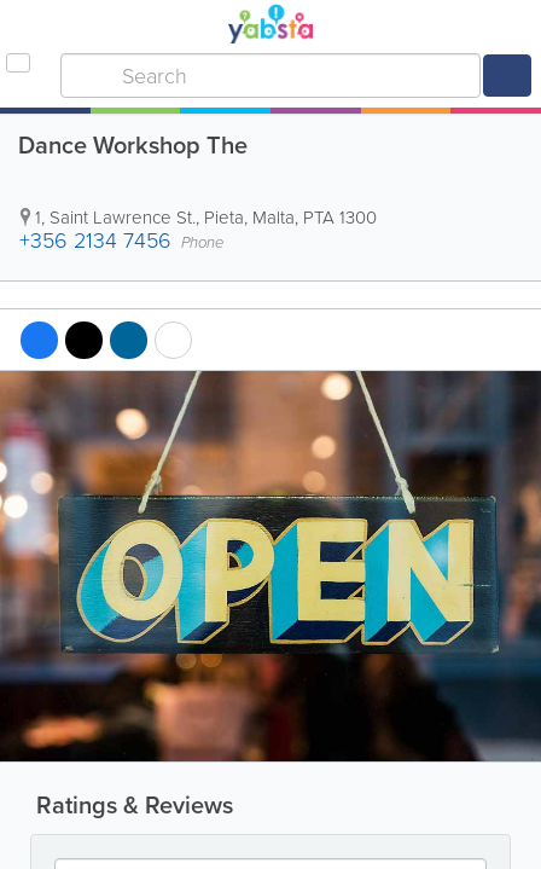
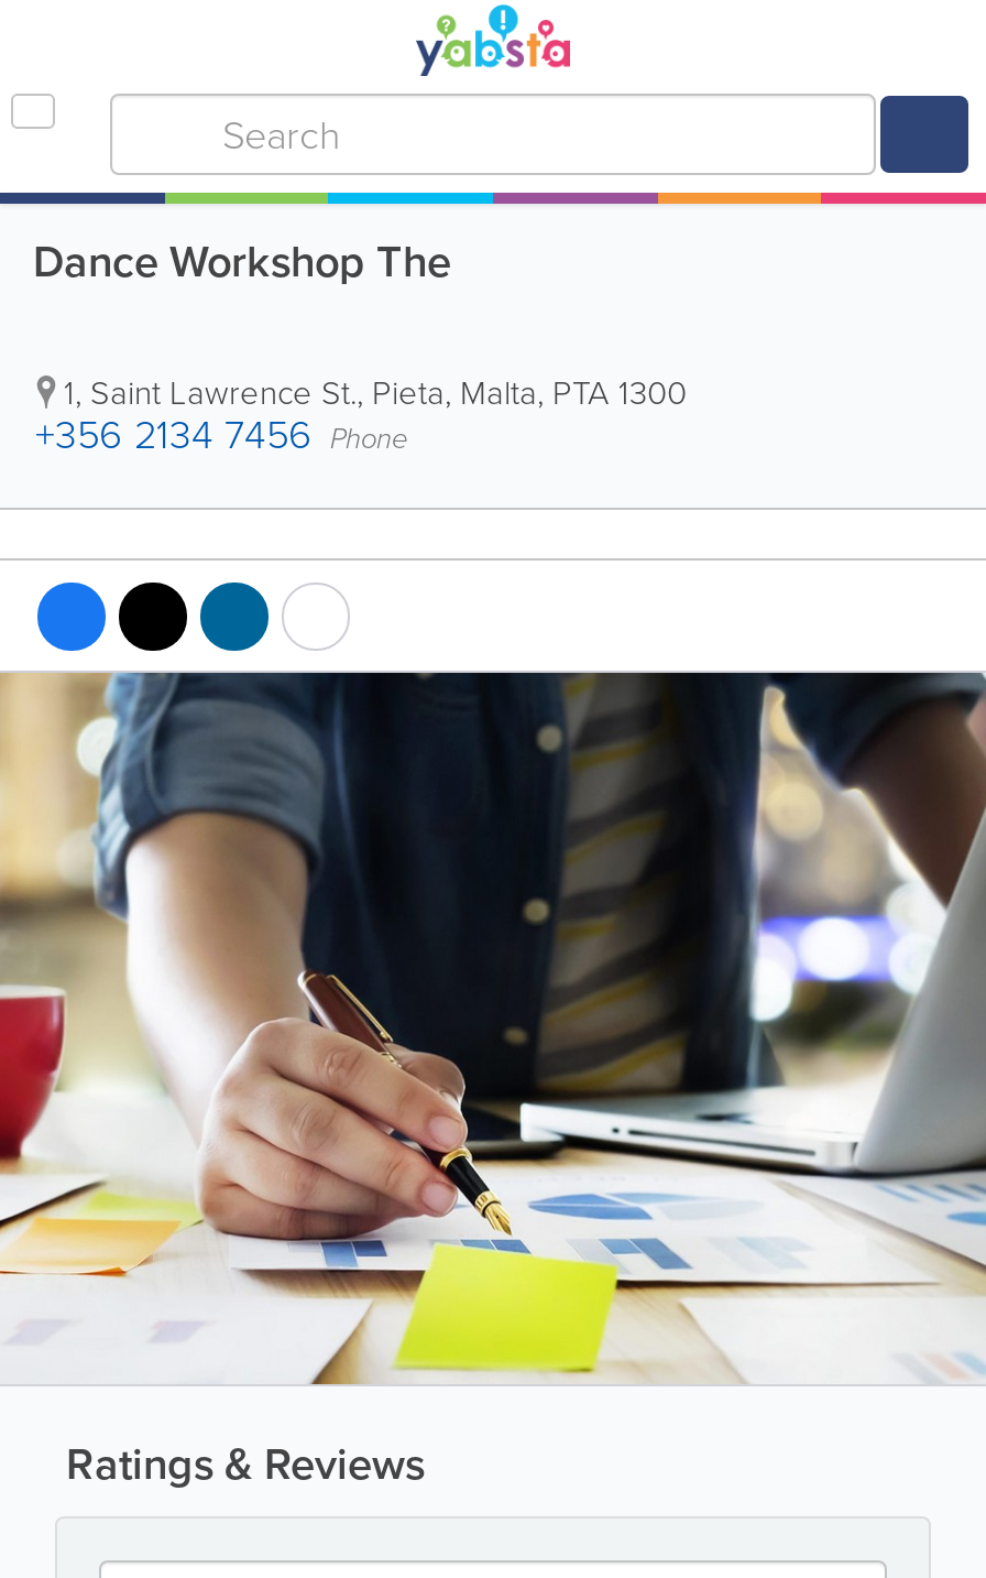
- [image]
+ [image]
